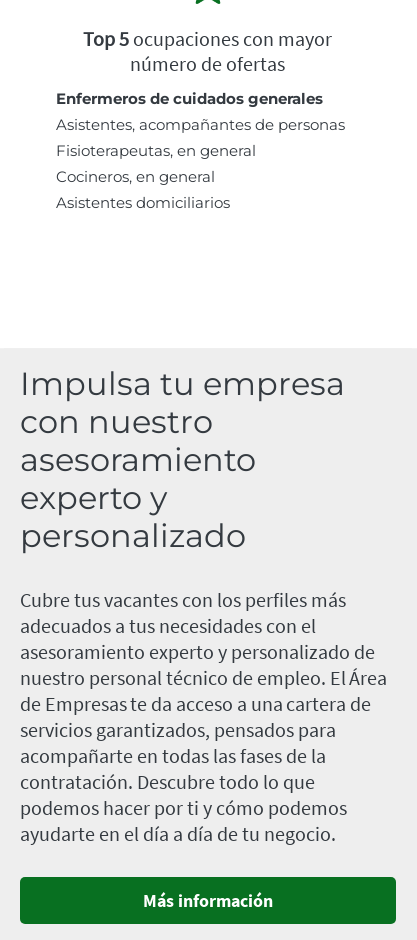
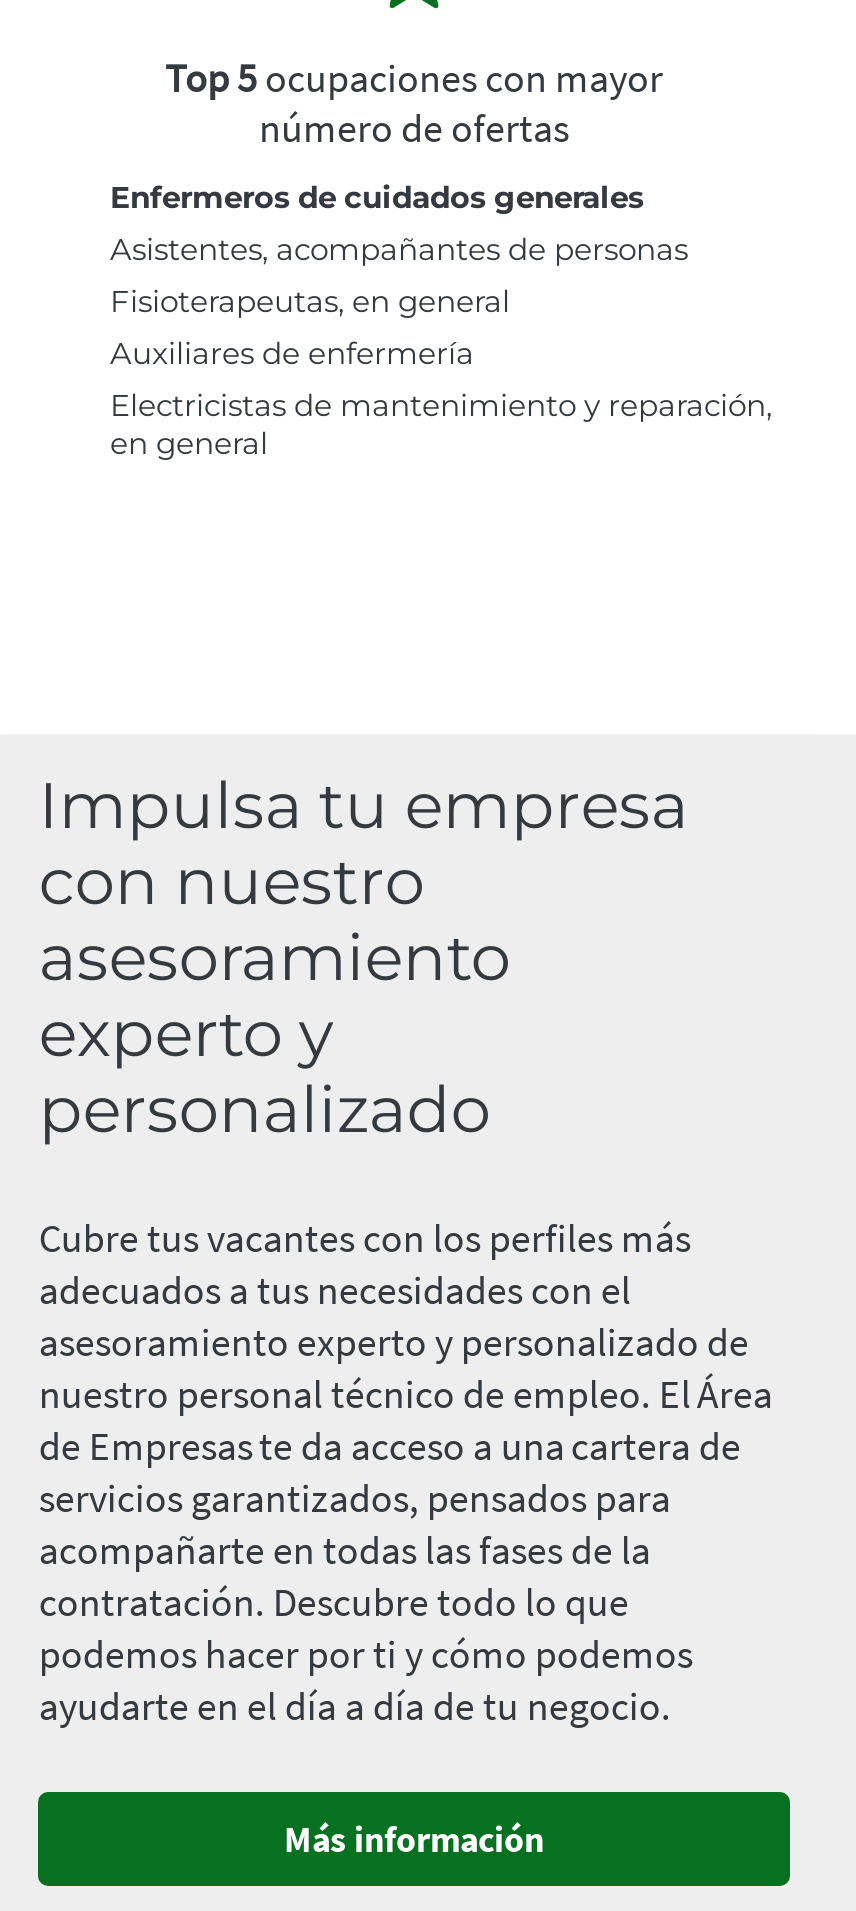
- Cocineros, en general
- Asistentes domiciliarios
+ Auxiliares de enfermería
+ Electricistas de mantenimiento y reparación,
+ en general
